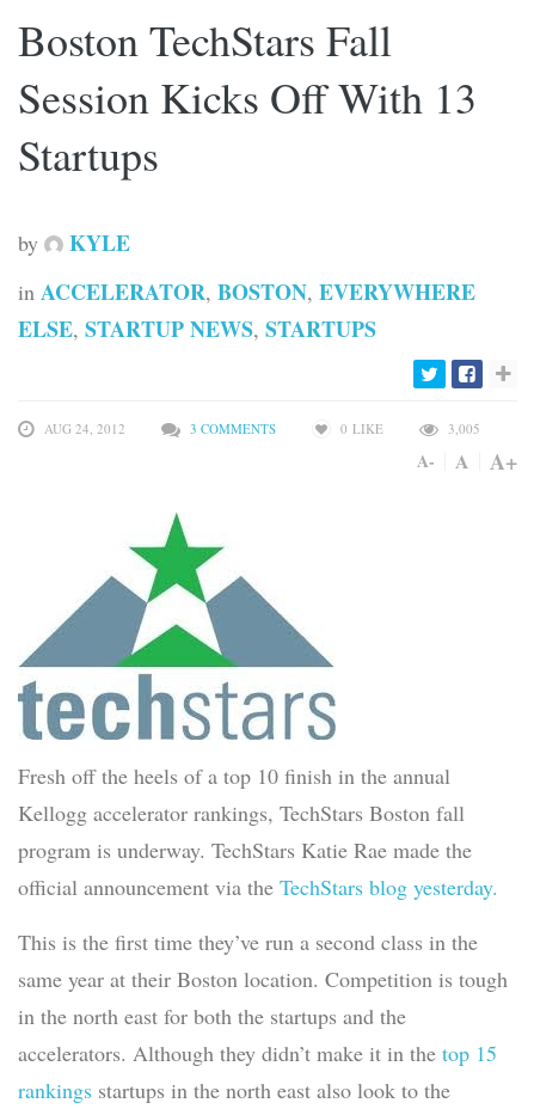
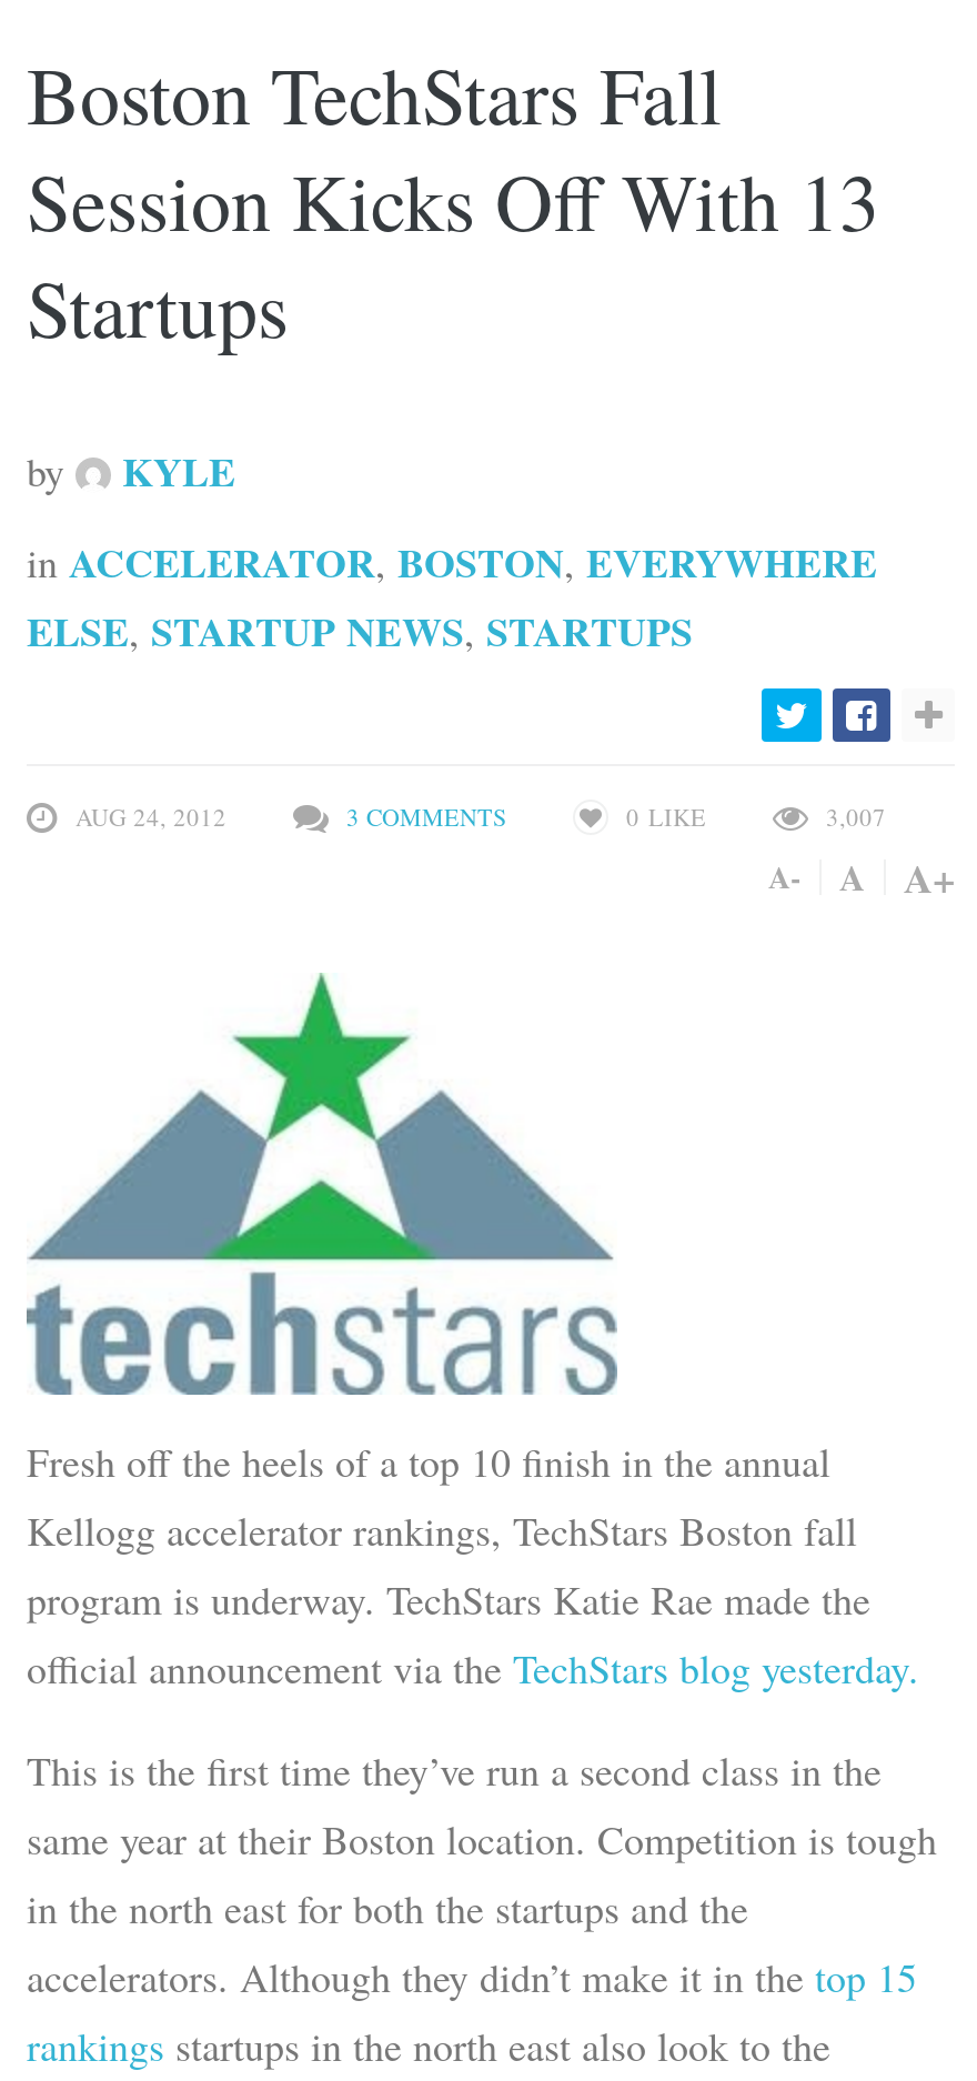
- 3,005
+ 3,007
